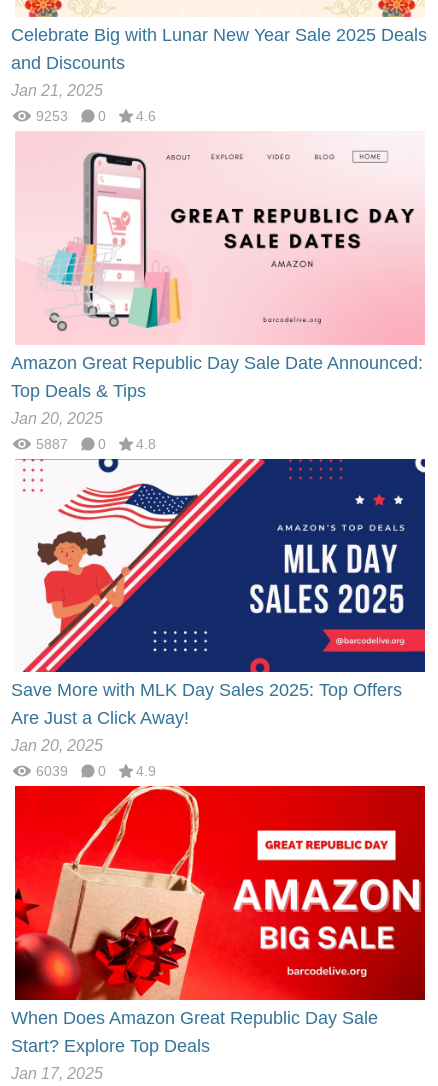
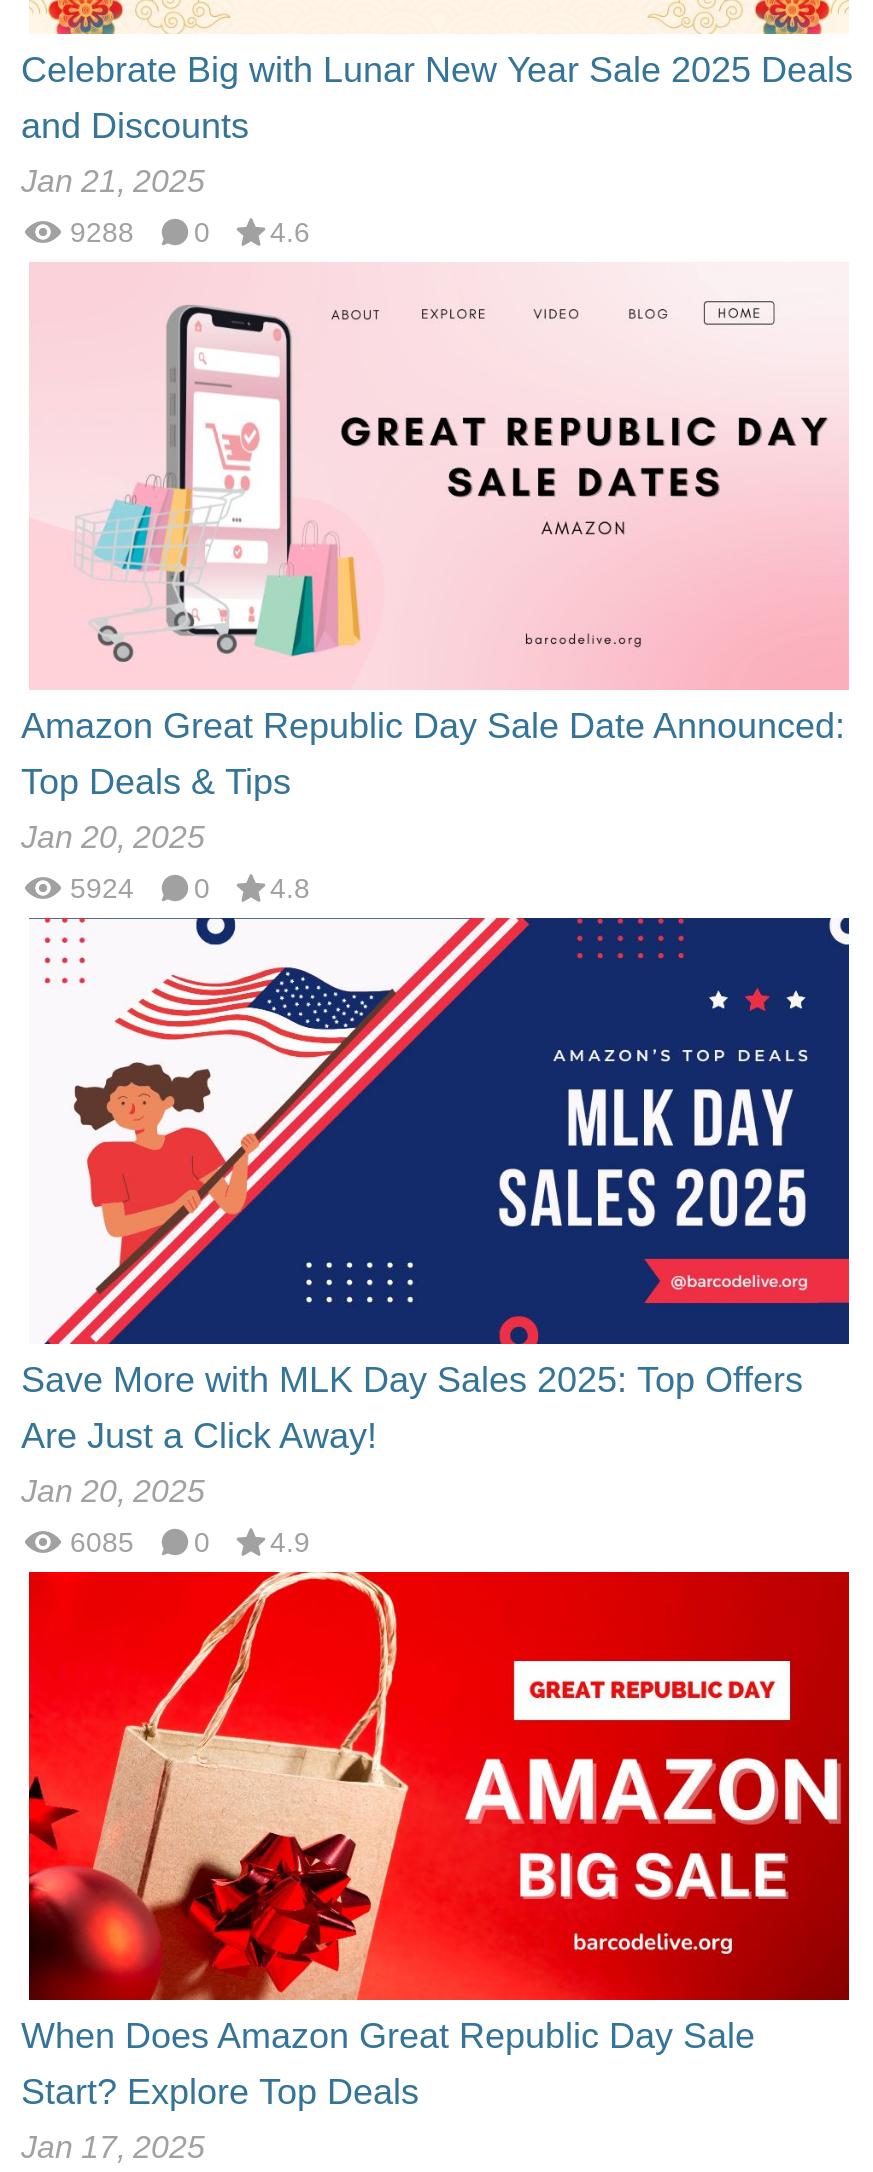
- 9253 0 4.6
+ 9288 0 4.6

- 5887 0 4.8
+ 5924 0 4.8

- 6039 0 4.9
+ 6085 0 4.9
